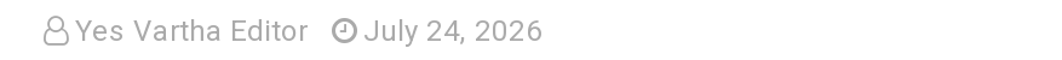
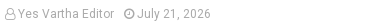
- Yes Vartha Editor July 24, 2026
+ Yes Vartha Editor July 21, 2026
